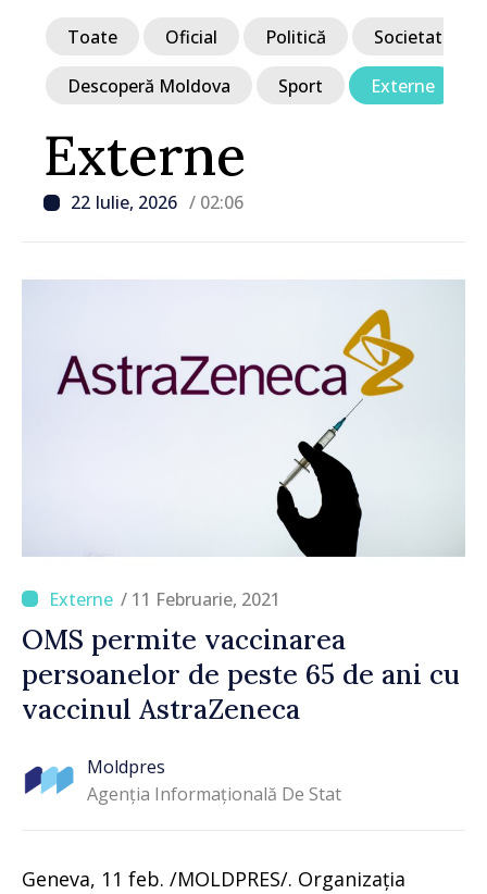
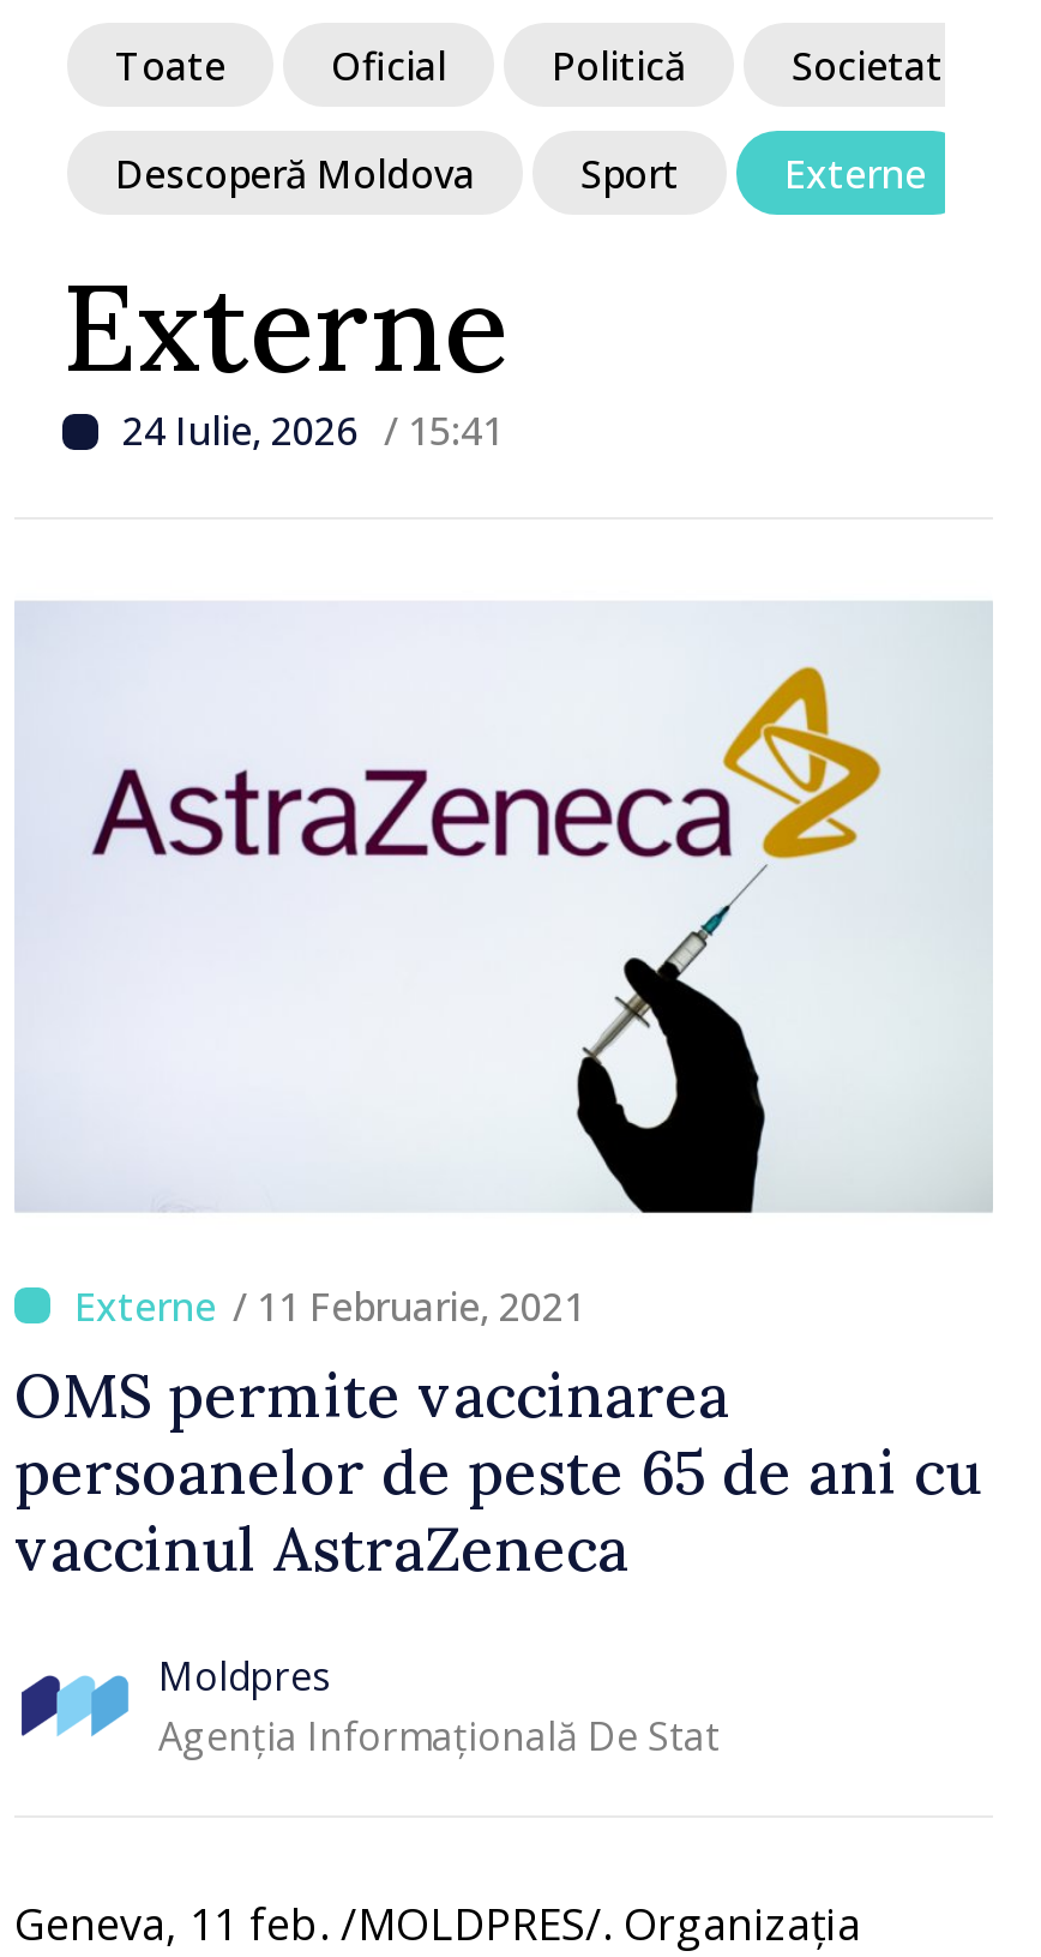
- 22 Iulie, 2026 / 02:06
+ 24 Iulie, 2026 / 15:41
